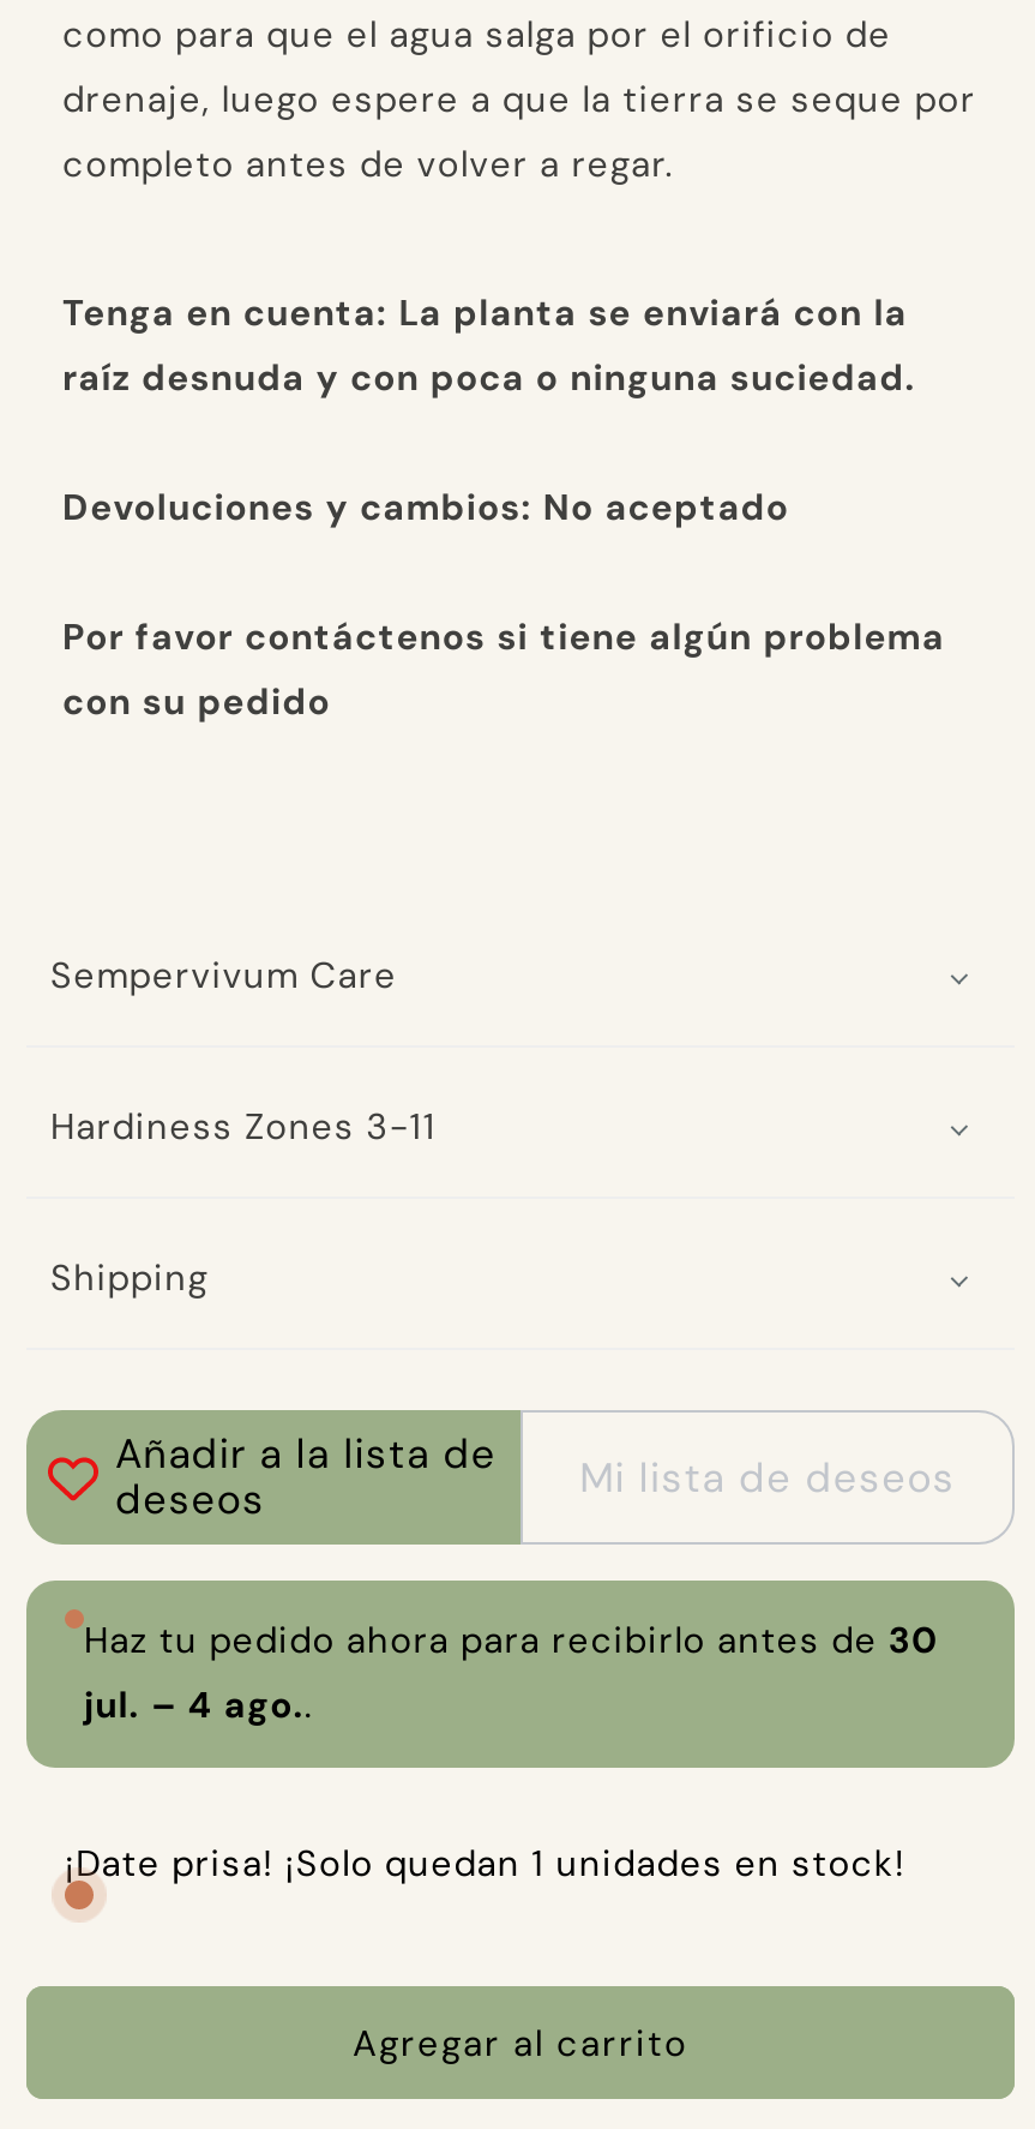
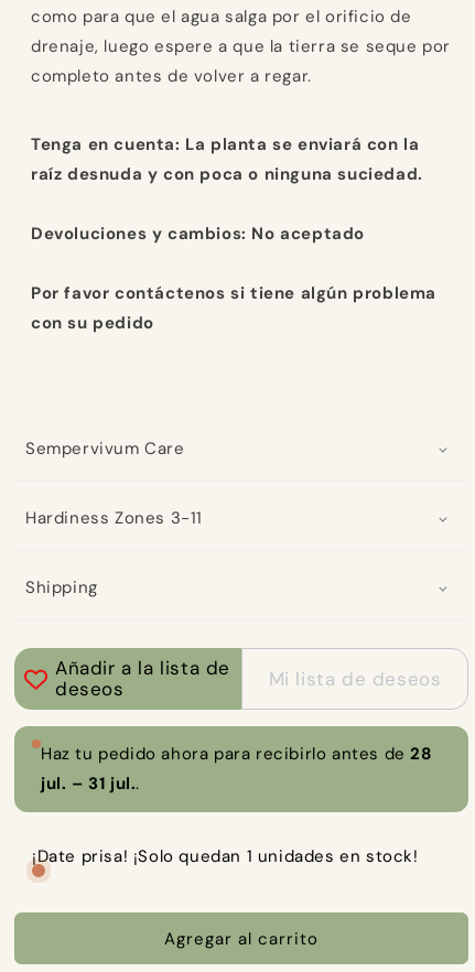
- Haz tu pedido ahora para recibirlo antes de 30
+ Haz tu pedido ahora para recibirlo antes de 28

- jul. – 4 ago..
+ jul. – 31 jul..
